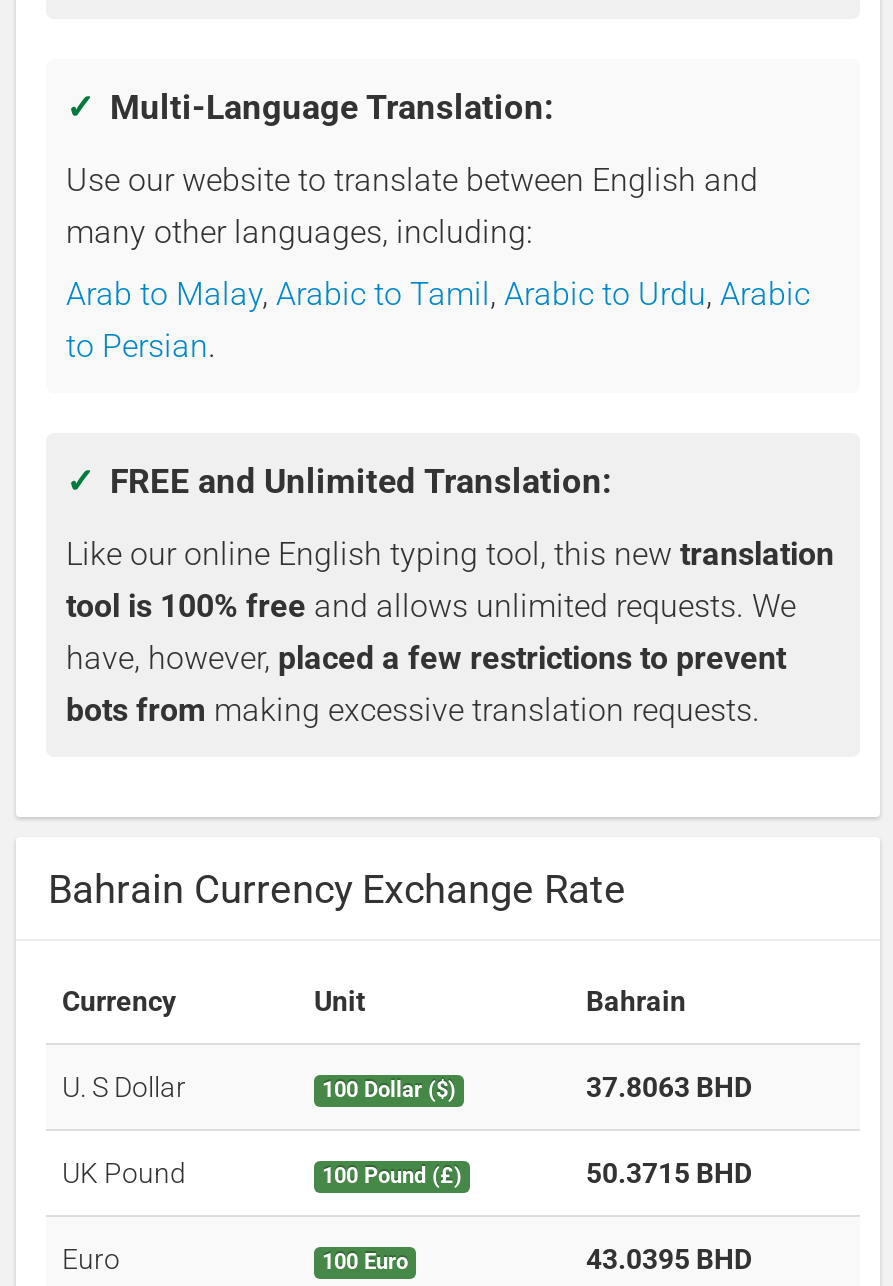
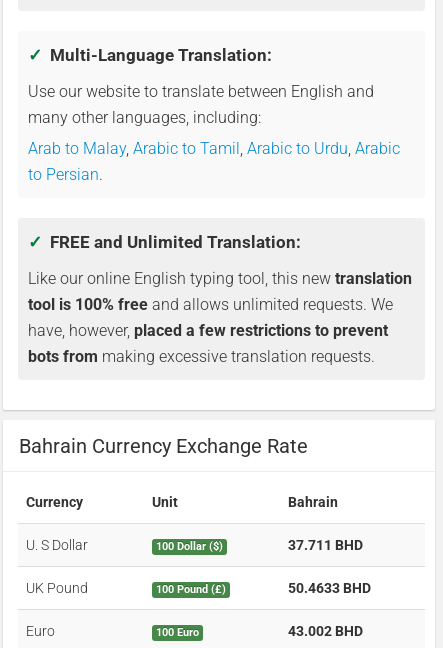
- 37.8063 BHD
+ 37.711 BHD

- 50.3715 BHD
+ 50.4633 BHD

- 43.0395 BHD
+ 43.002 BHD
